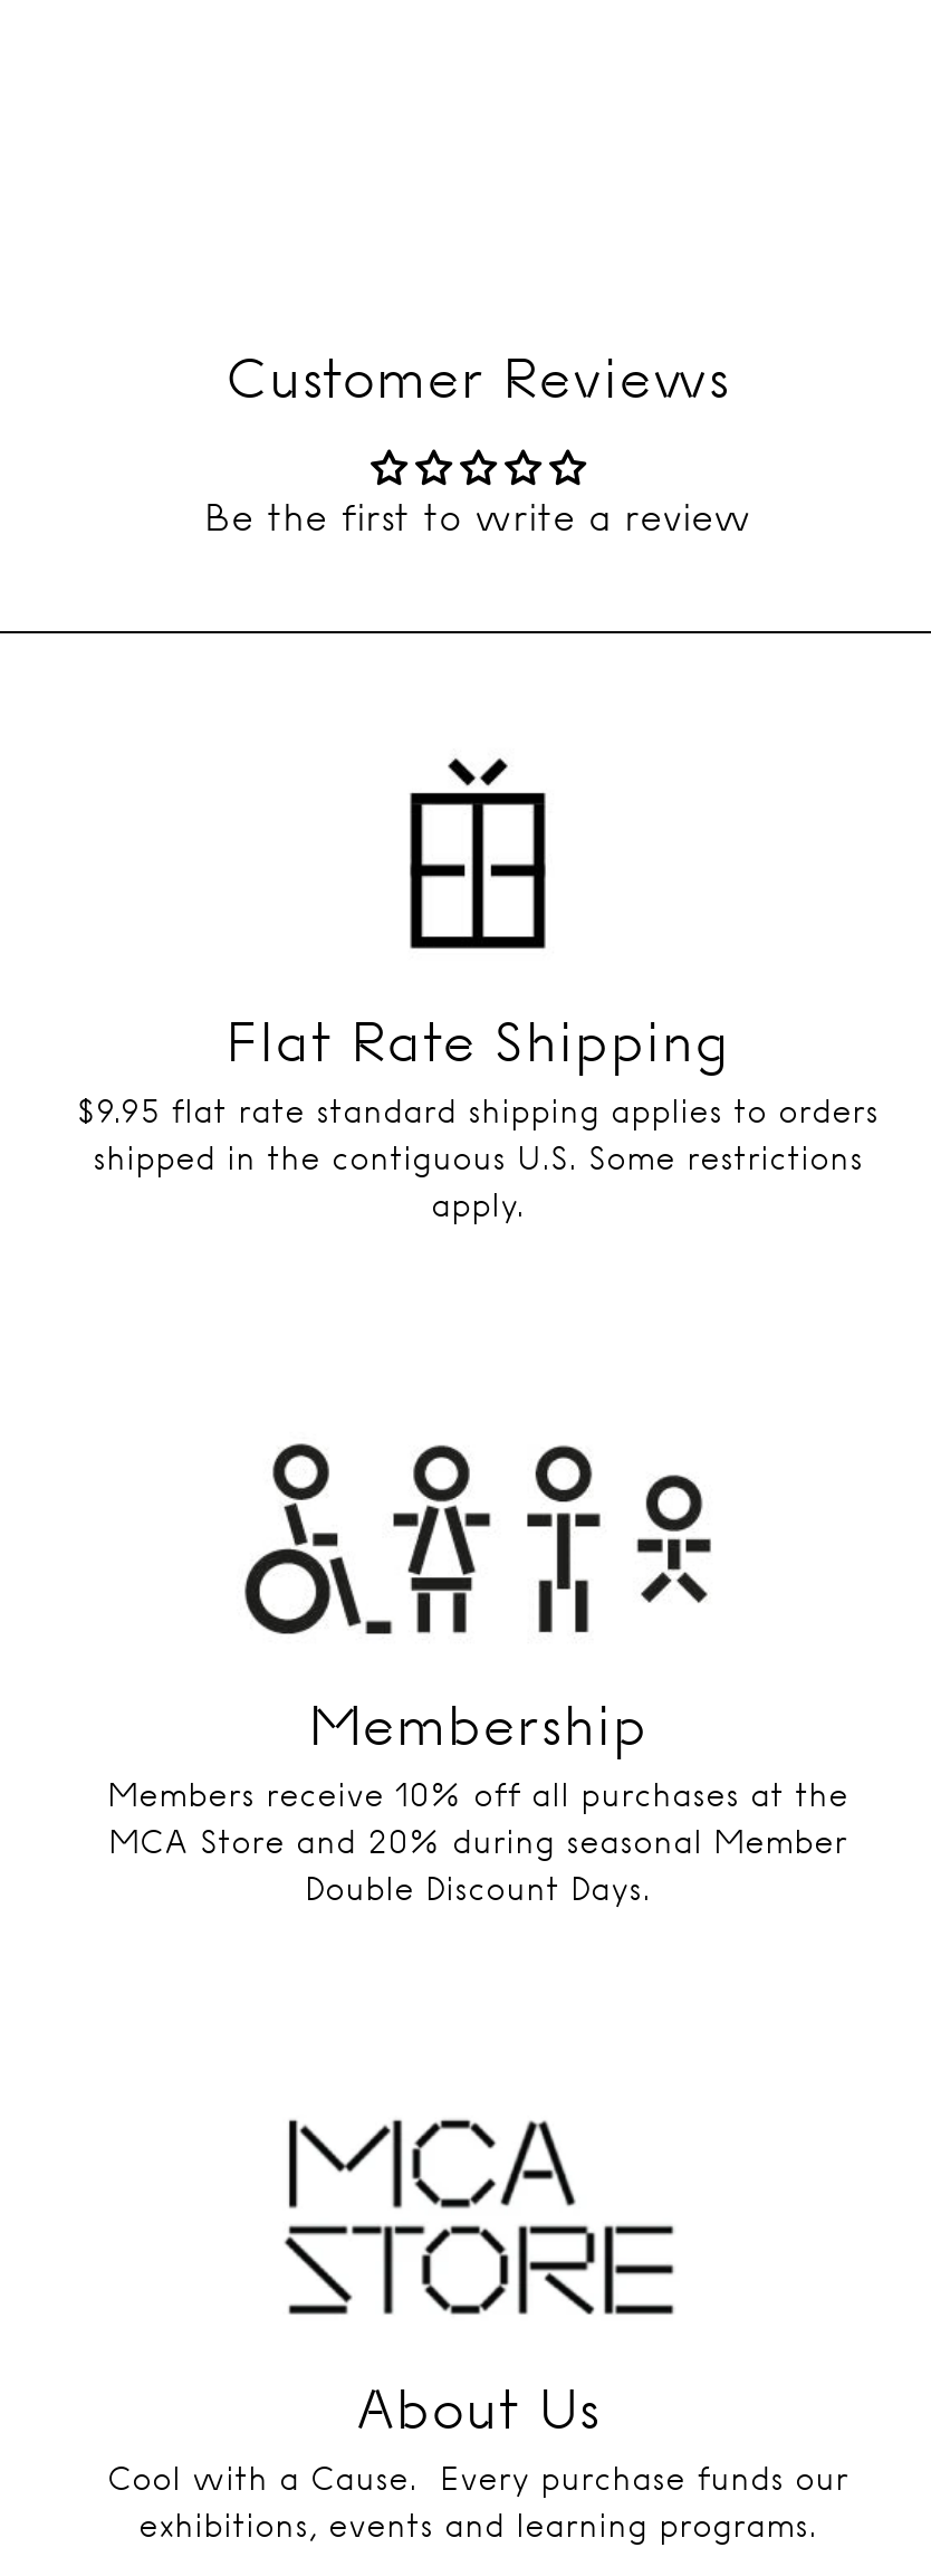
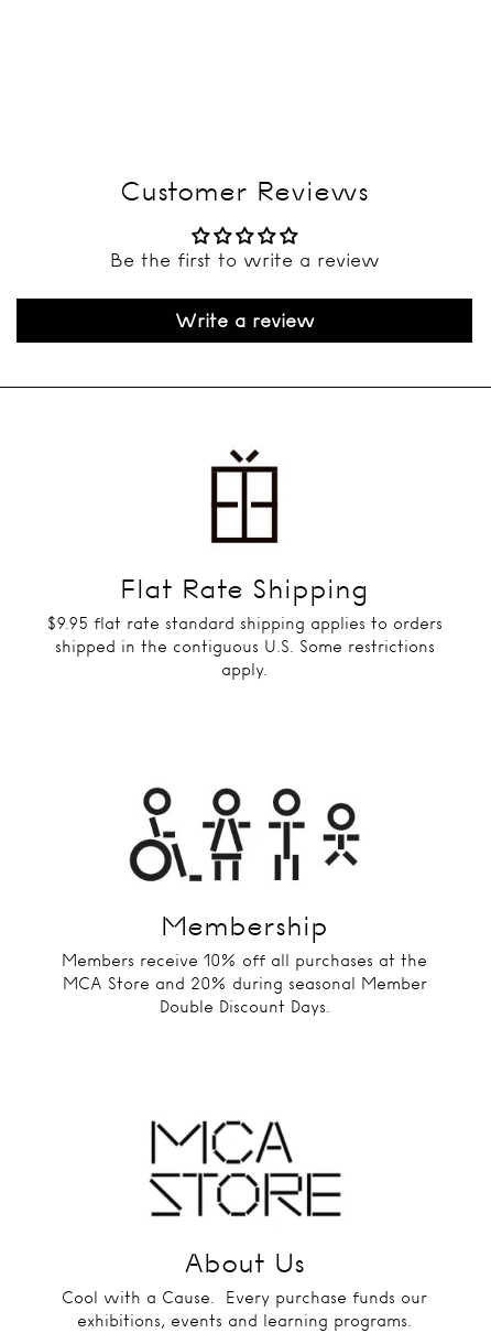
+ Write a review
